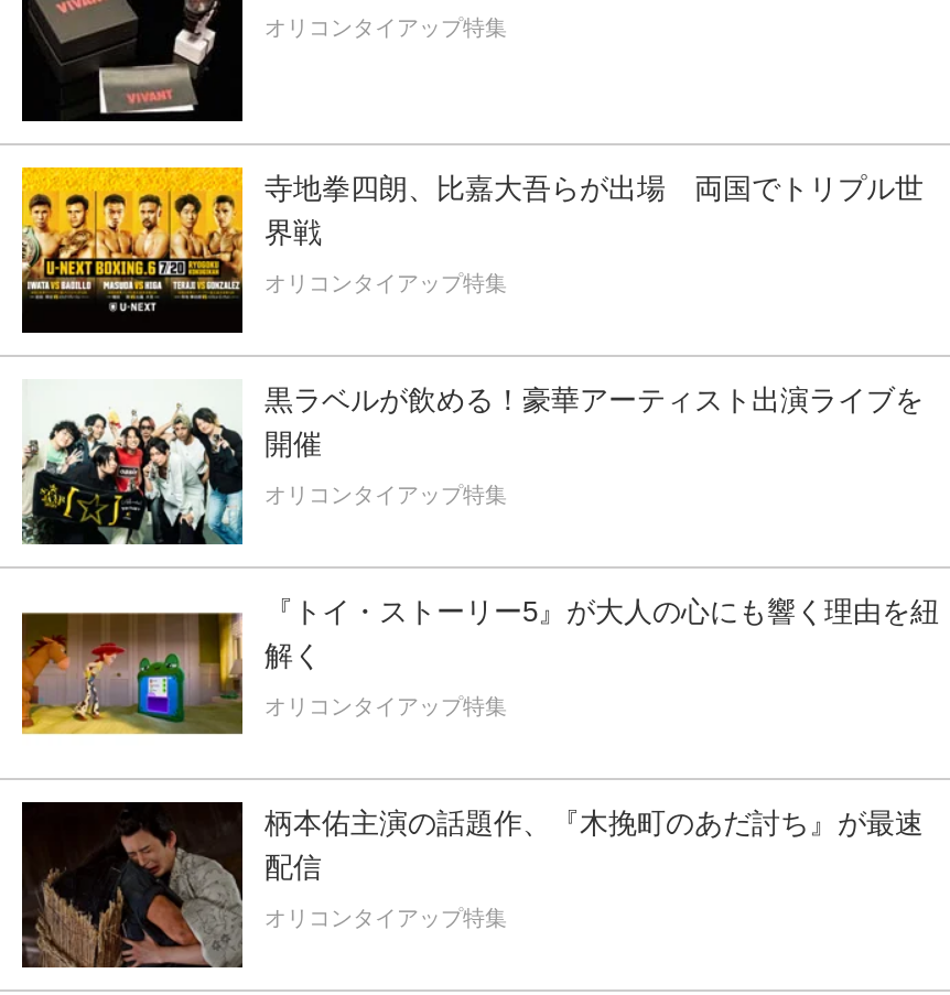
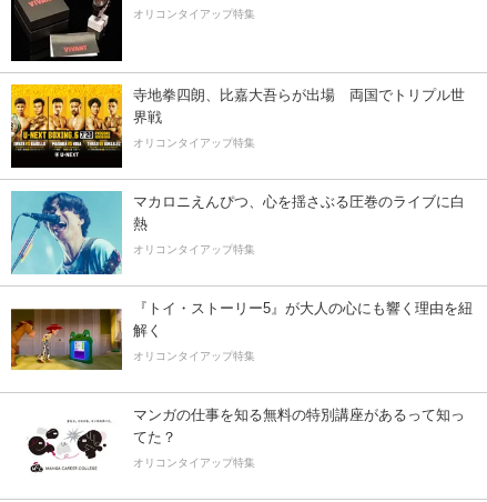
- [image]
- 黒ラベルが飲める！豪華アーティスト出演ライブを
- 開催
+ [image]
+ マカロニえんぴつ、心を揺さぶる圧巻のライブに白
+ 熱

- [image]
- 柄本佑主演の話題作、『木挽町のあだ討ち』が最速
- 配信
+ [image]
+ マンガの仕事を知る無料の特別講座があるって知っ
+ てた？
